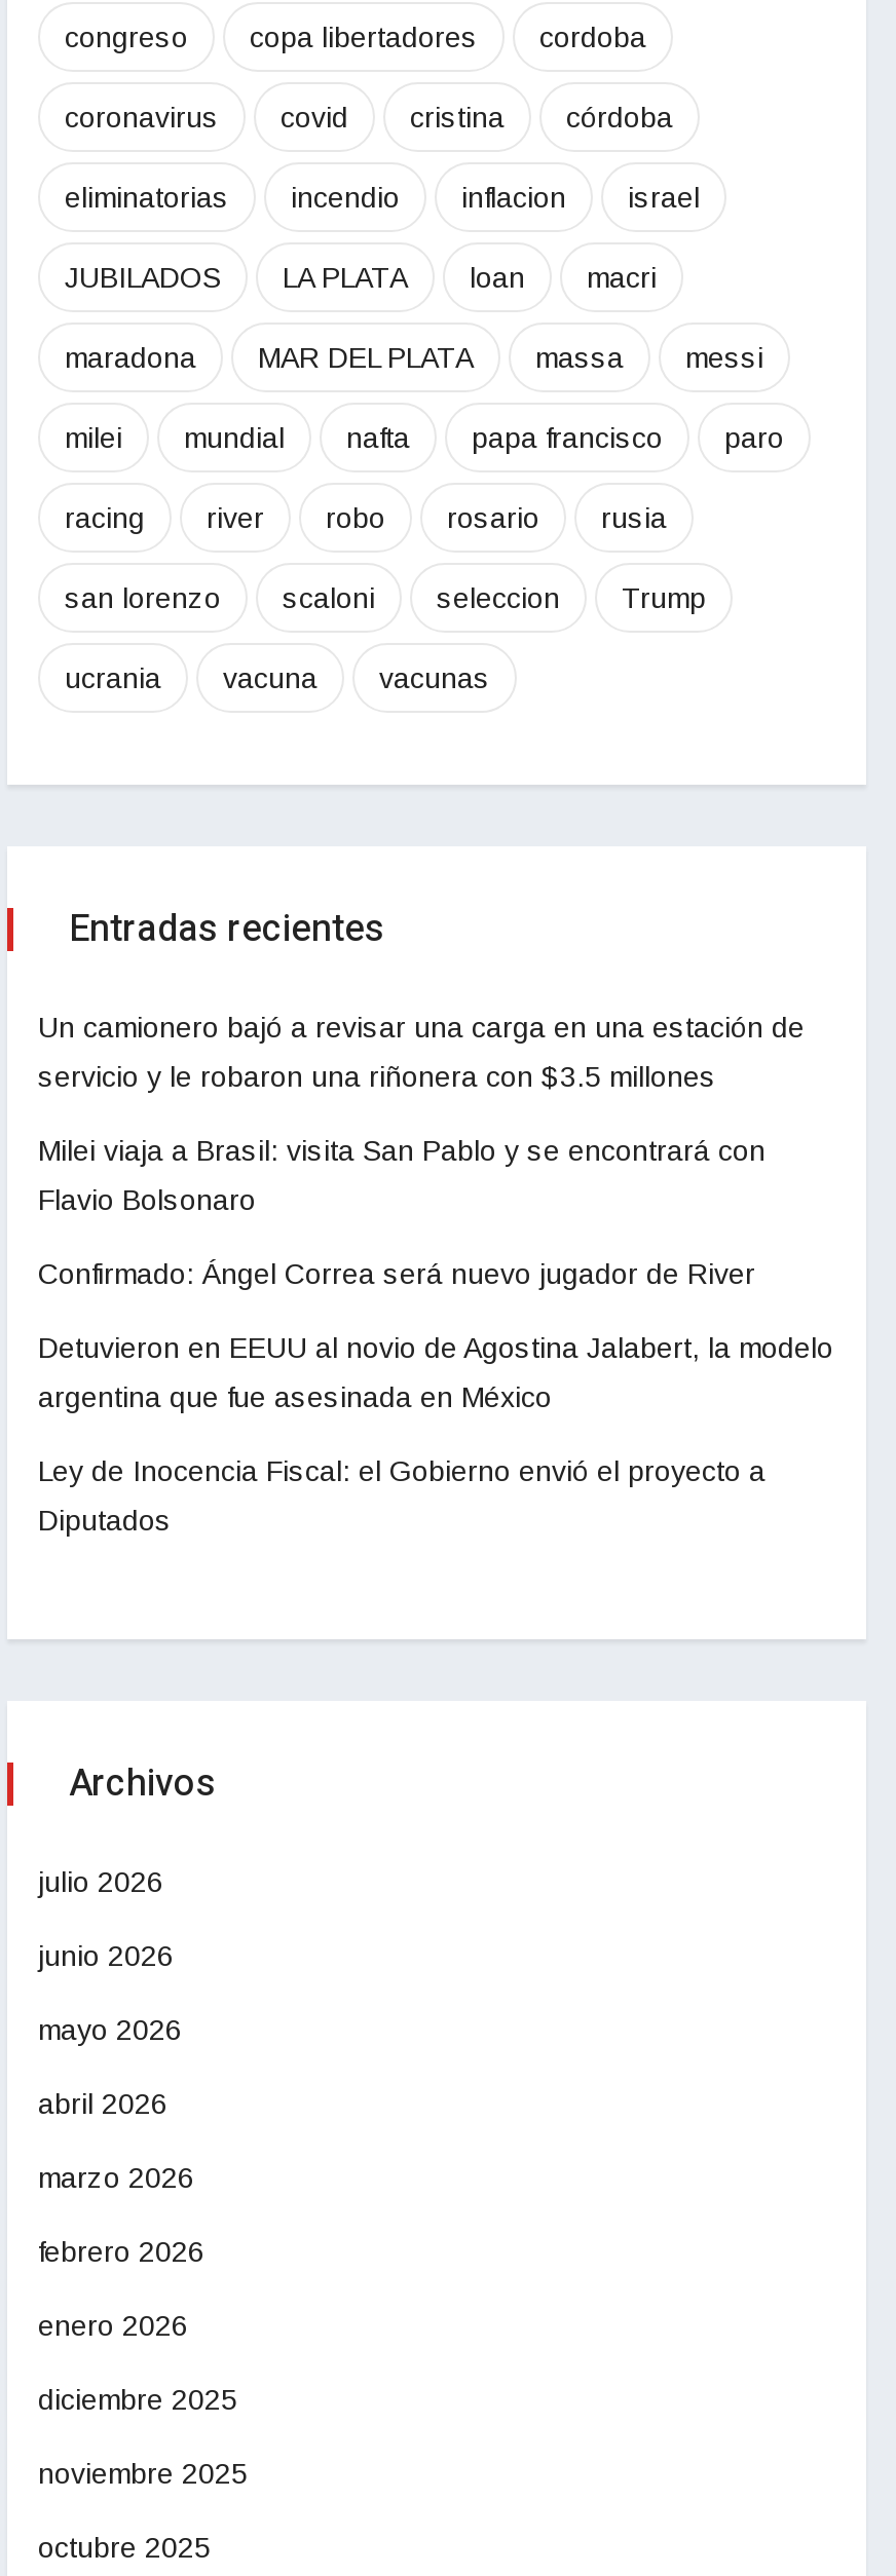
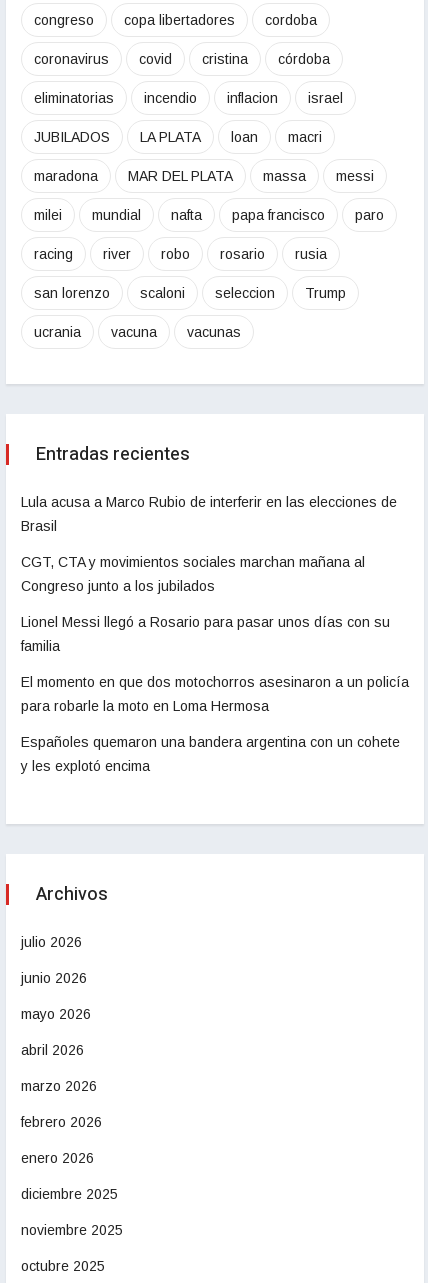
- Un camionero bajó a revisar una carga en una estación de
- servicio y le robaron una riñonera con $3.5 millones
- Milei viaja a Brasil: visita San Pablo y se encontrará con
- Flavio Bolsonaro
- Confirmado: Ángel Correa será nuevo jugador de River
- Detuvieron en EEUU al novio de Agostina Jalabert, la modelo
- argentina que fue asesinada en México
- Ley de Inocencia Fiscal: el Gobierno envió el proyecto a
- Diputados
+ Lula acusa a Marco Rubio de interferir en las elecciones de
+ Brasil
+ CGT, CTA y movimientos sociales marchan mañana al
+ Congreso junto a los jubilados
+ Lionel Messi llegó a Rosario para pasar unos días con su
+ familia
+ El momento en que dos motochorros asesinaron a un policía
+ para robarle la moto en Loma Hermosa
+ Españoles quemaron una bandera argentina con un cohete
+ y les explotó encima
